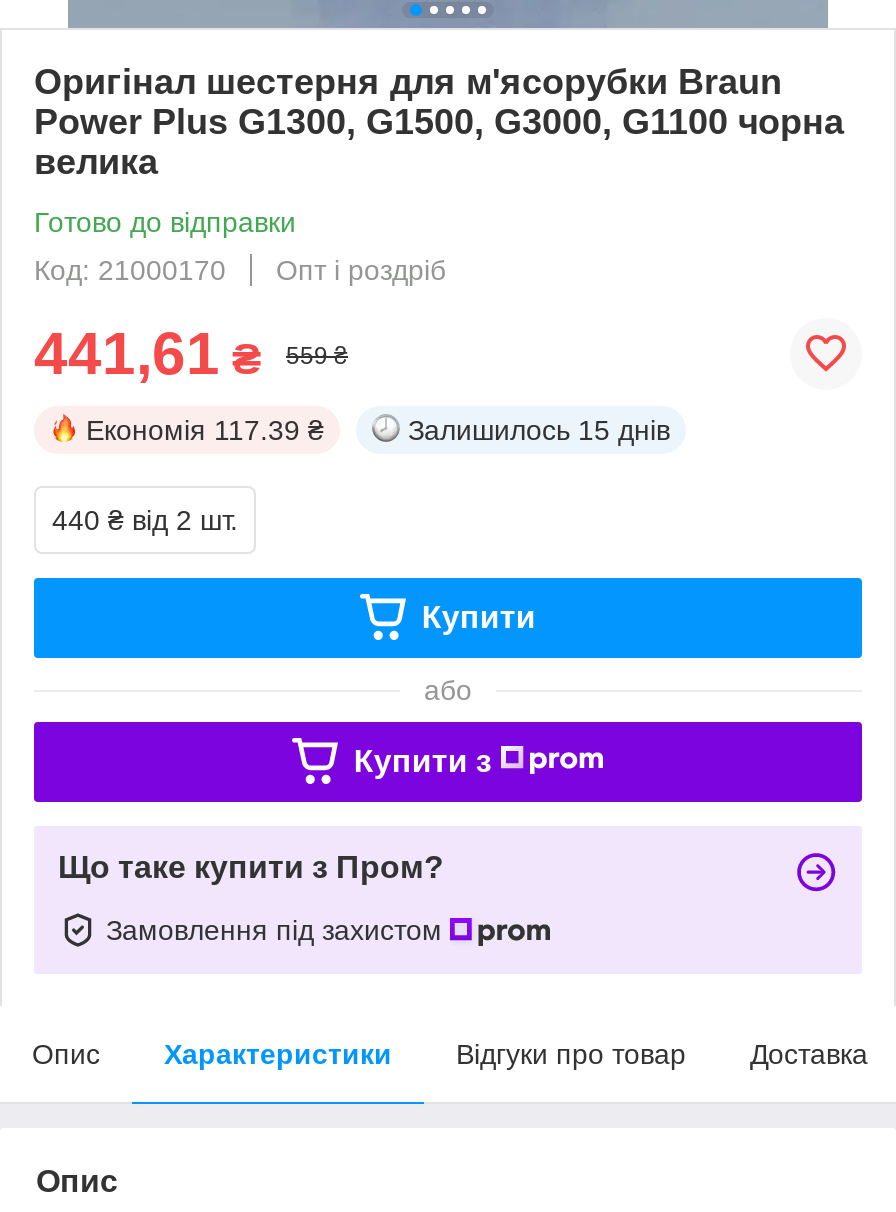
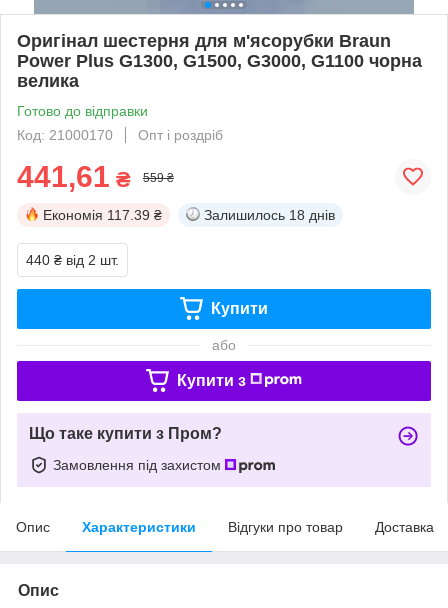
- Залишилось 15 днів
+ Залишилось 18 днів
